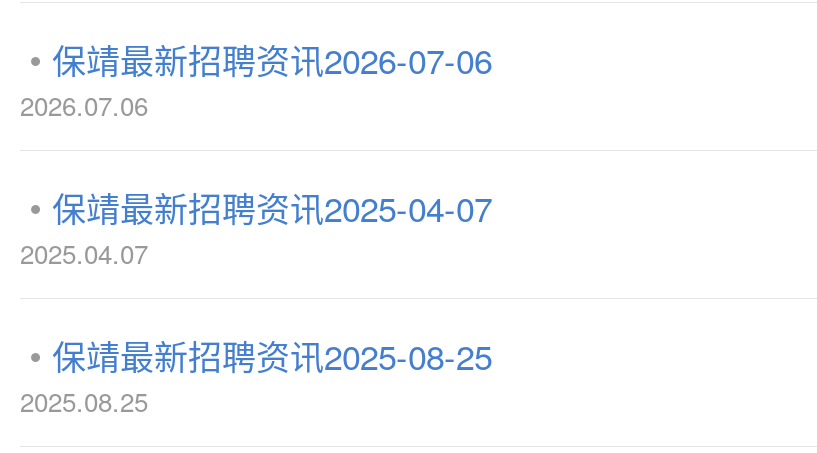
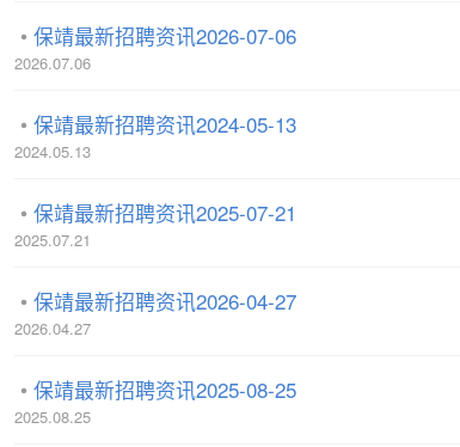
- 保靖最新招聘资讯2025-04-07
- 2025.04.07
+ 保靖最新招聘资讯2024-05-13
+ 2024.05.13
+ 保靖最新招聘资讯2025-07-21
+ 2025.07.21
+ 保靖最新招聘资讯2026-04-27
+ 2026.04.27
